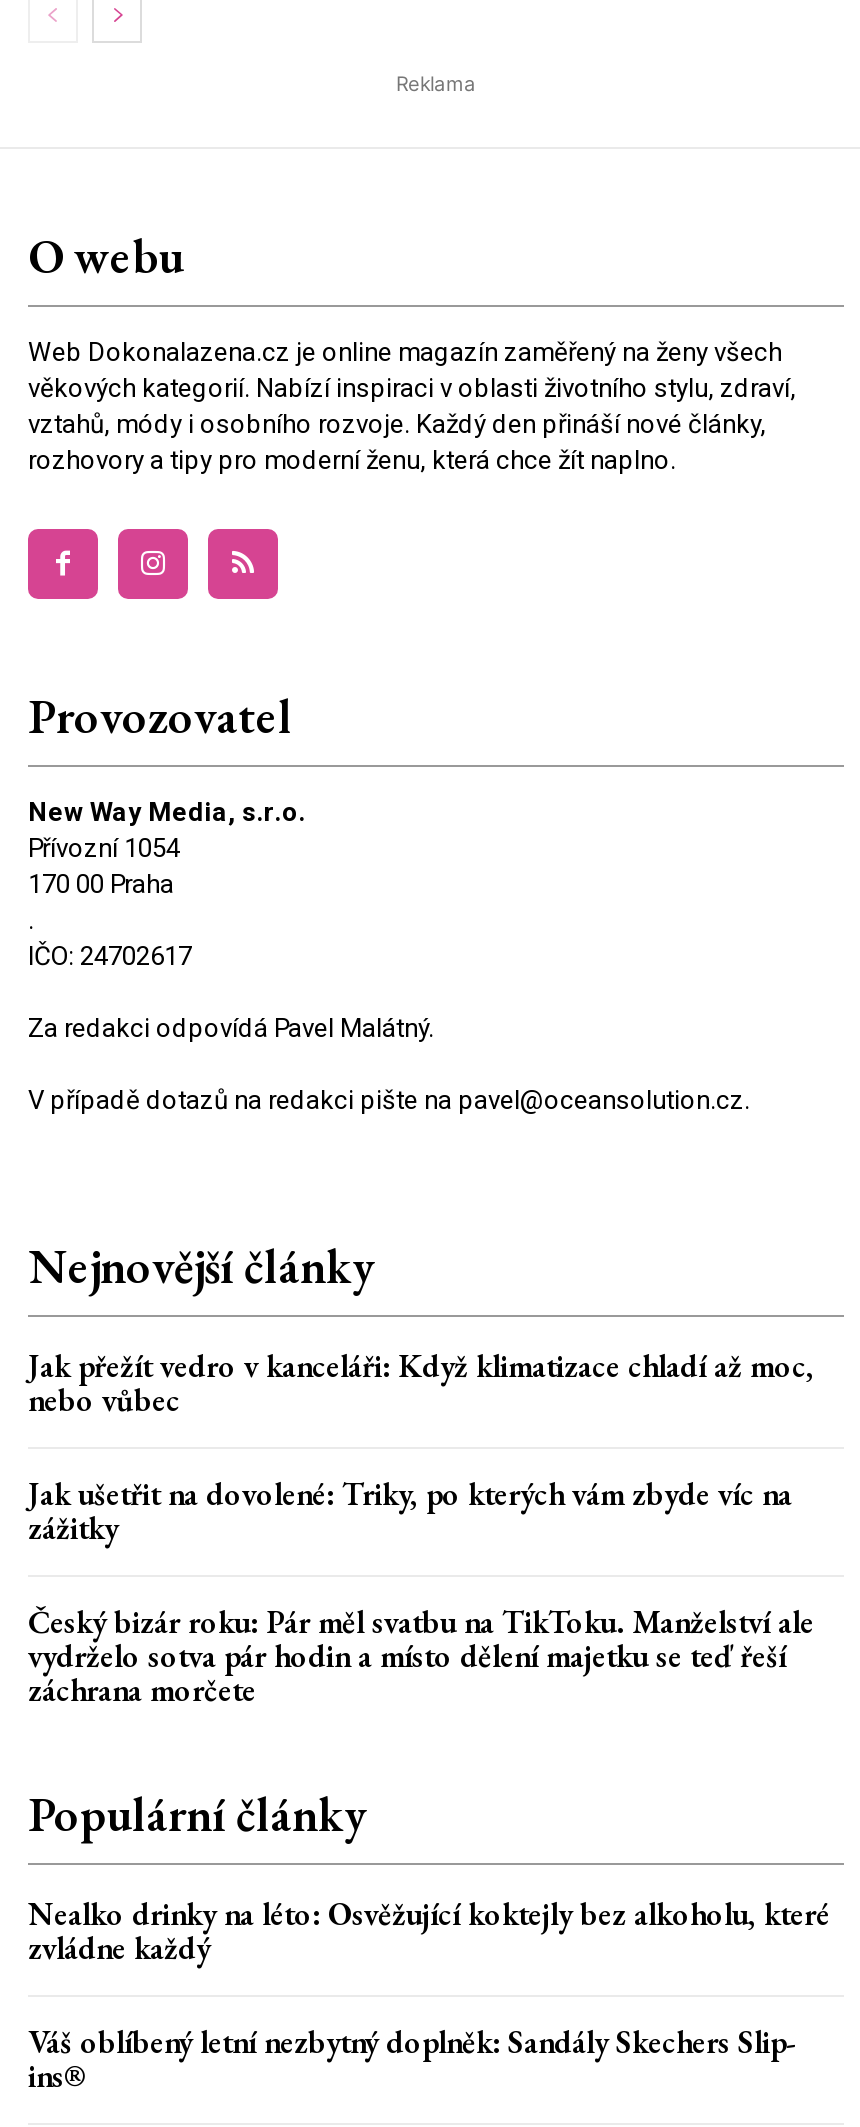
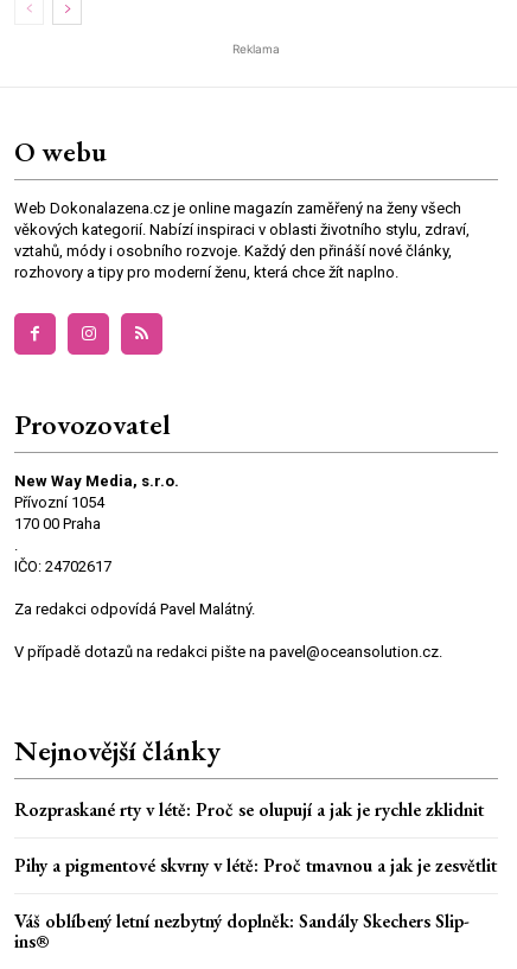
- Jak přežít vedro v kanceláři: Když klimatizace chladí až moc,
- nebo vůbec
- Jak ušetřit na dovolené: Triky, po kterých vám zbyde víc na
- zážitky
- Český bizár roku: Pár měl svatbu na TikToku. Manželství ale
- vydrželo sotva pár hodin a místo dělení majetku se teď řeší
- záchrana morčete
- Populární články
- Nealko drinky na léto: Osvěžující koktejly bez alkoholu, které
- zvládne každý
+ Rozpraskané rty v létě: Proč se olupují a jak je rychle zklidnit
+ Pihy a pigmentové skvrny v létě: Proč tmavnou a jak je zesvětlit
